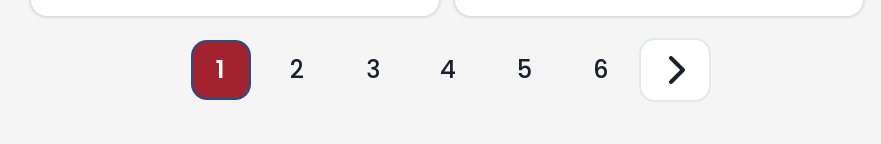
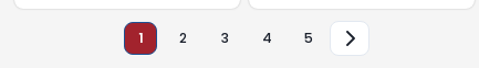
- 6
